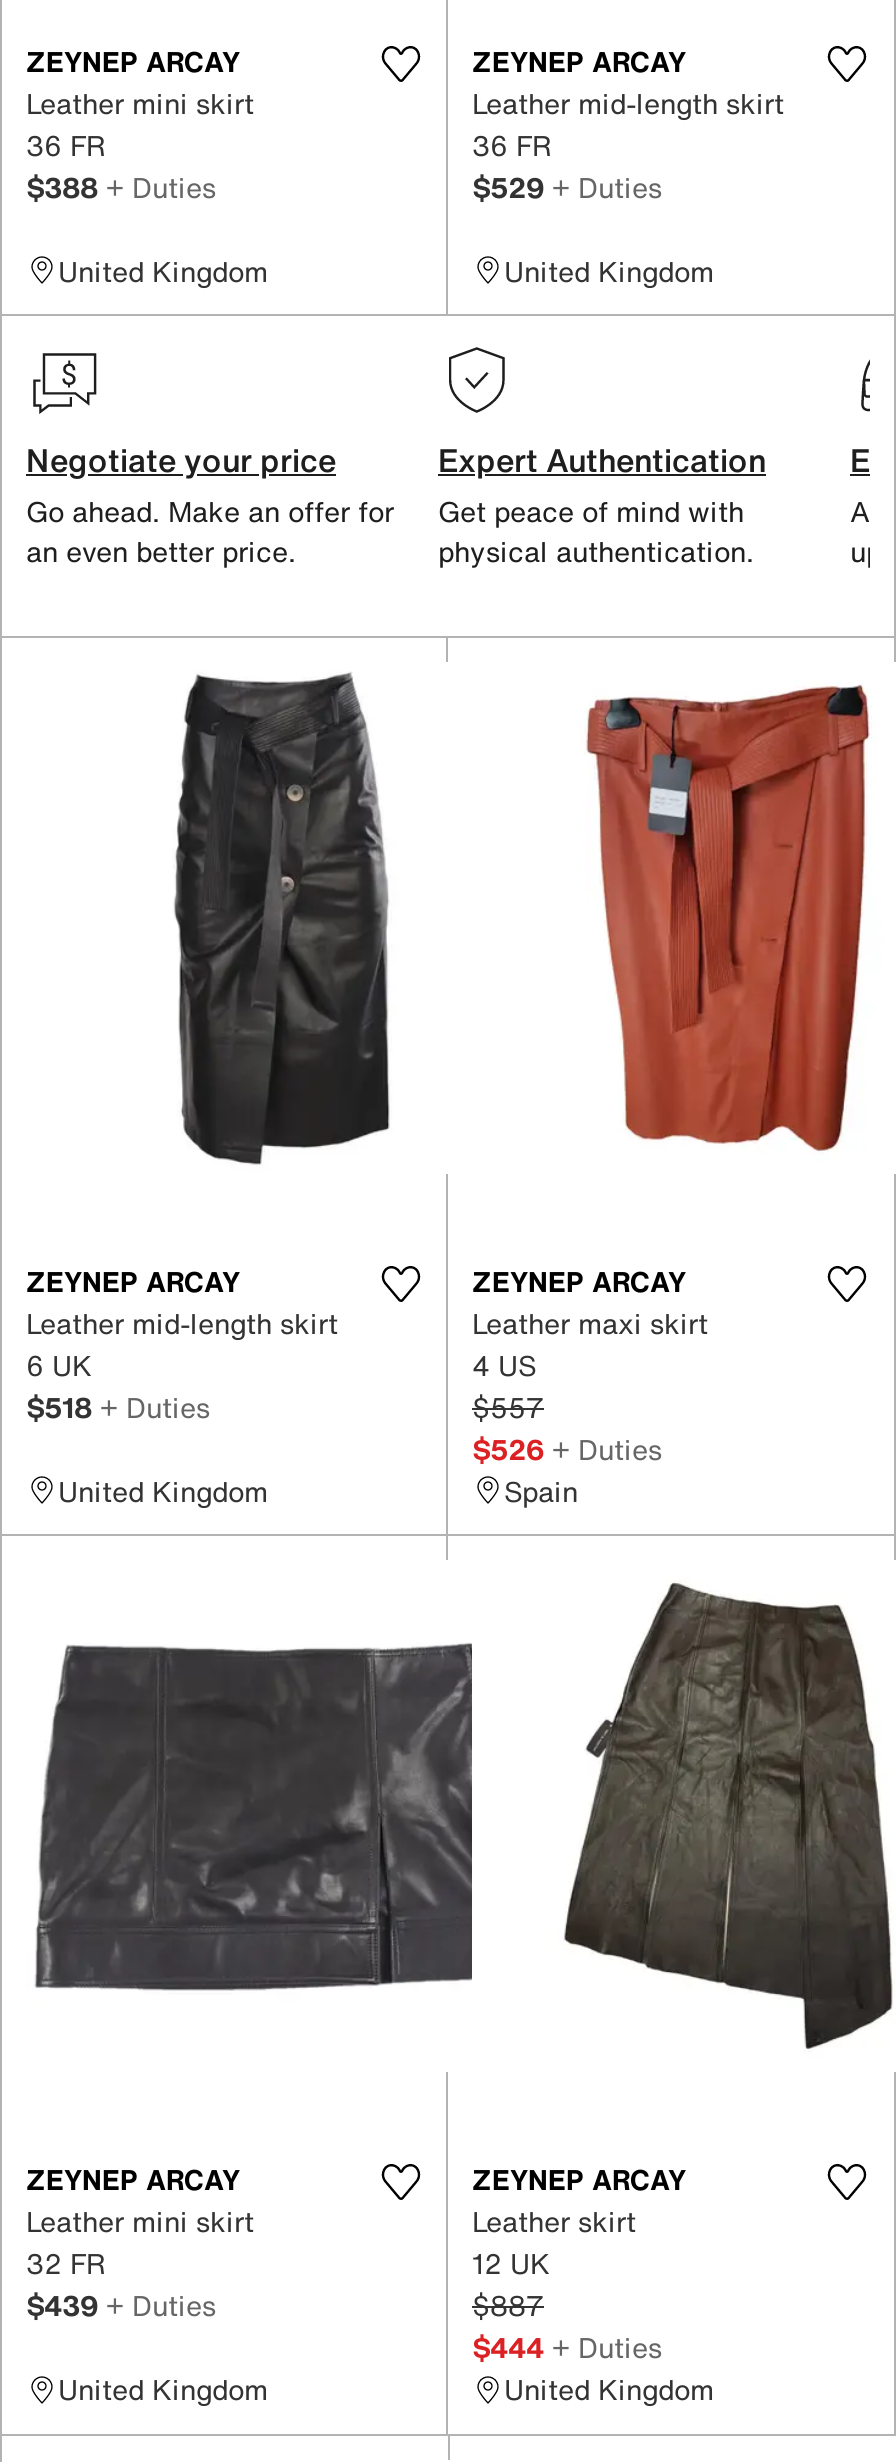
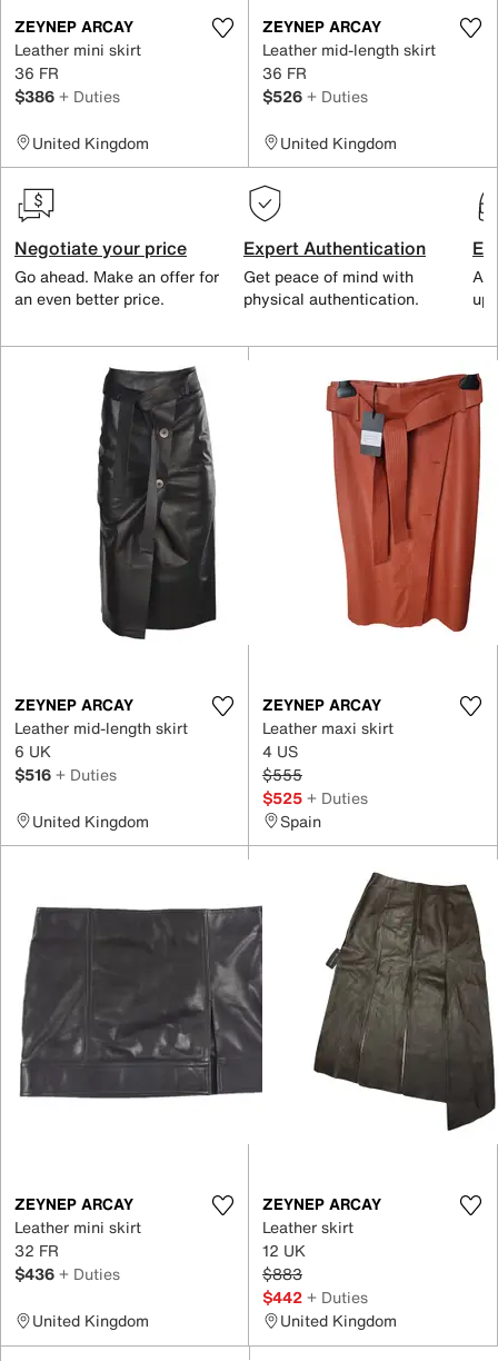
- $388 + Duties
+ $386 + Duties

- $529 + Duties
+ $526 + Duties

- $518 + Duties
+ $516 + Duties

- $557
+ $555

- $526 + Duties
+ $525 + Duties

- $439 + Duties
+ $436 + Duties

- $887
+ $883

- $444 + Duties
+ $442 + Duties
